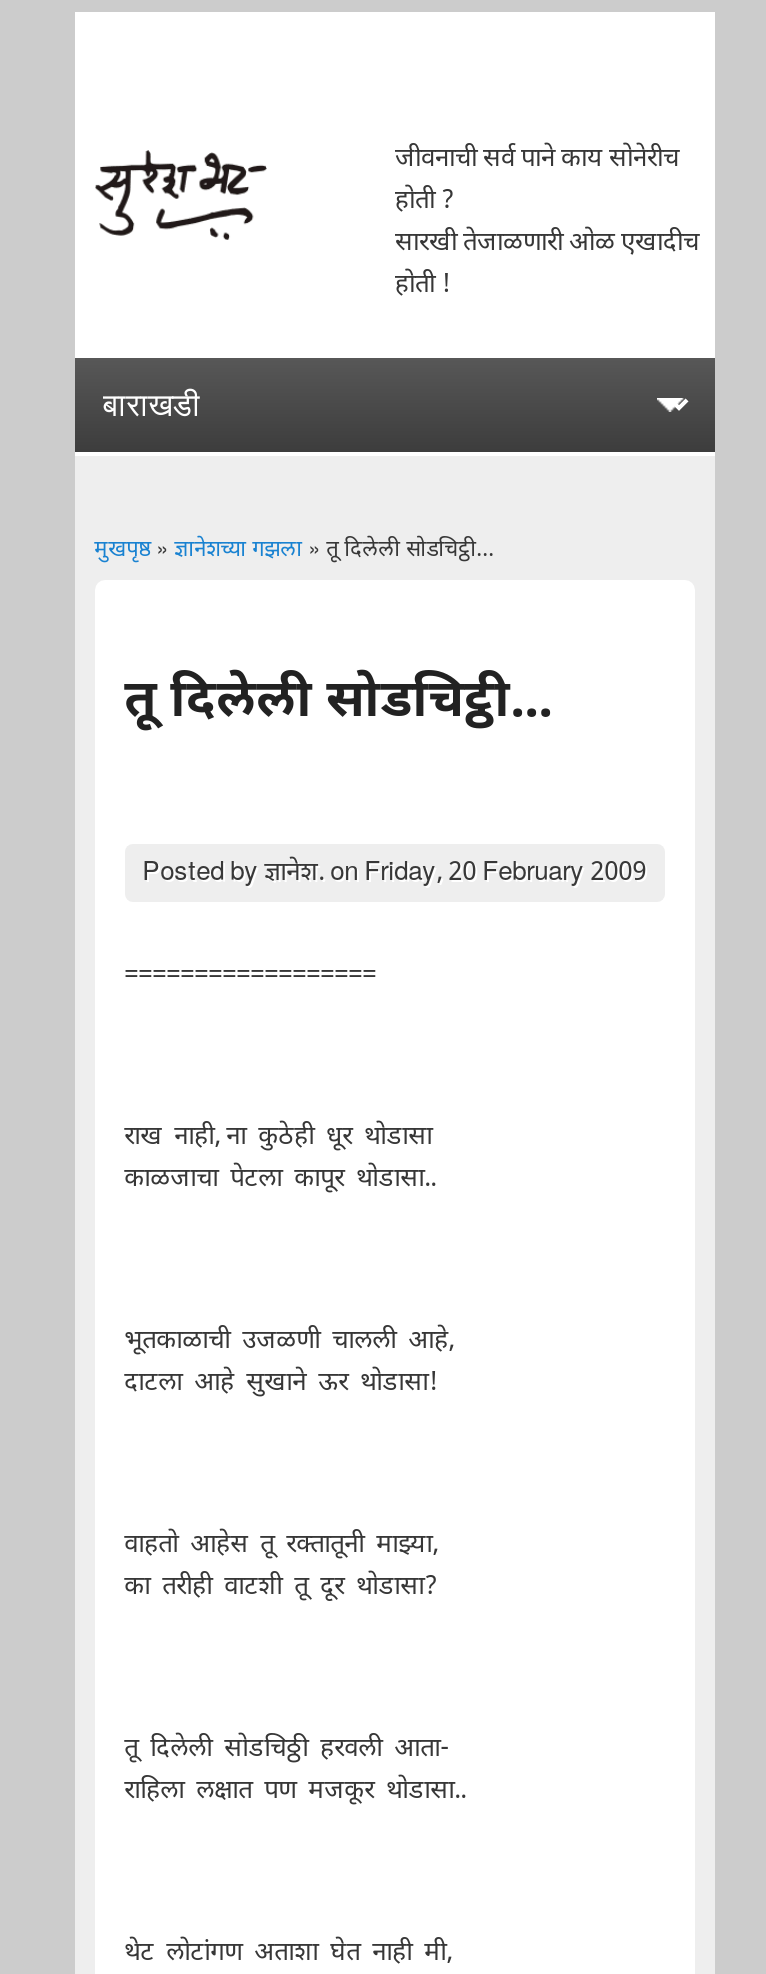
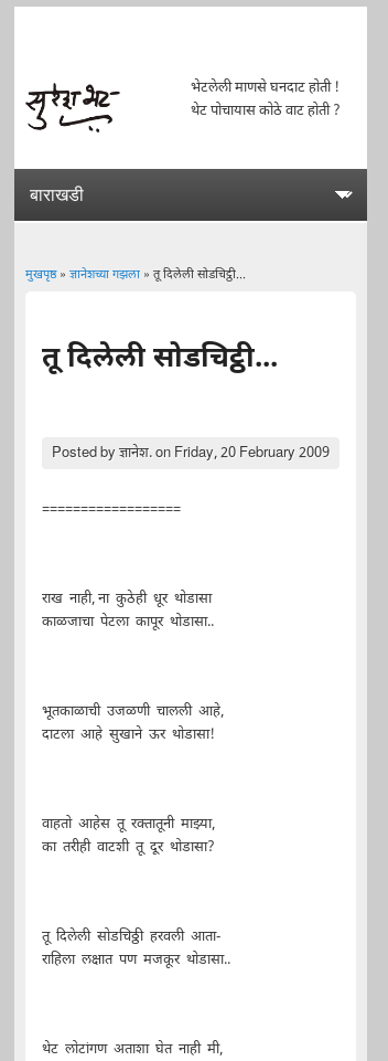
- जीवनाची सर्व पाने काय सोनेरीच
- होती ?
- सारखी तेजाळणारी ओळ एखादीच
- होती !
+ भेटलेली माणसे घनदाट होती !
+ थेट पोचायास कोठे वाट होती ?
